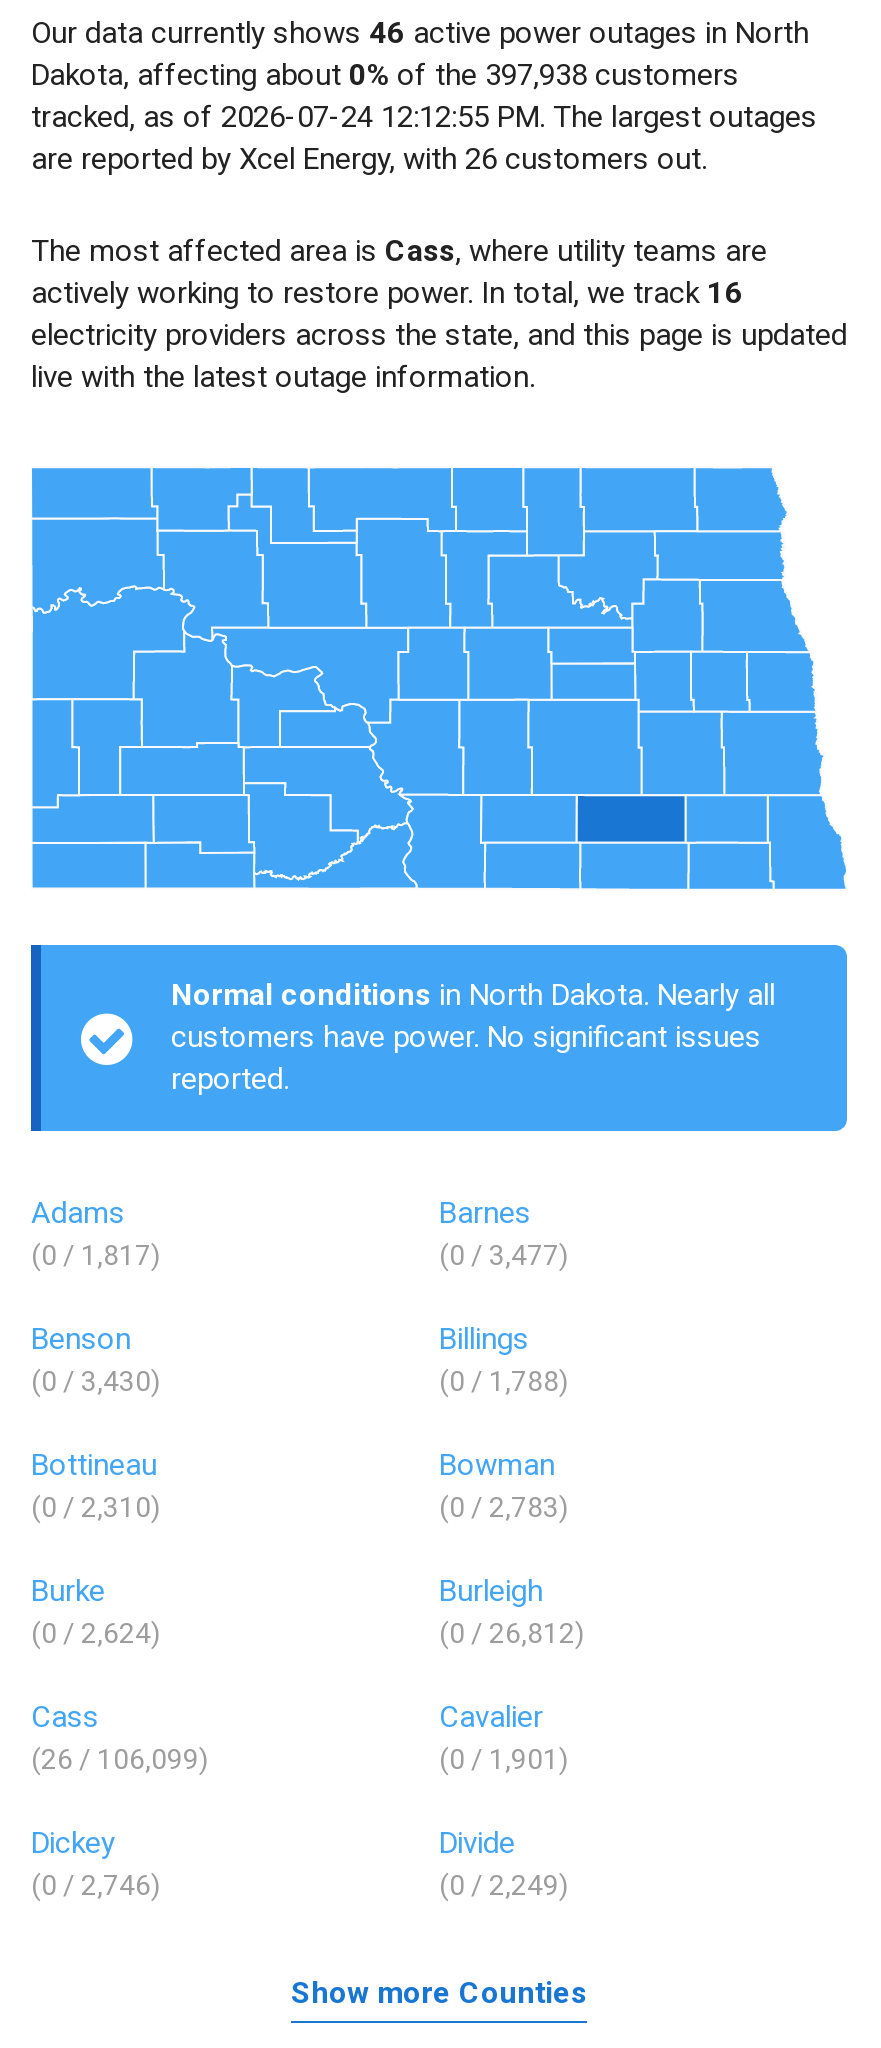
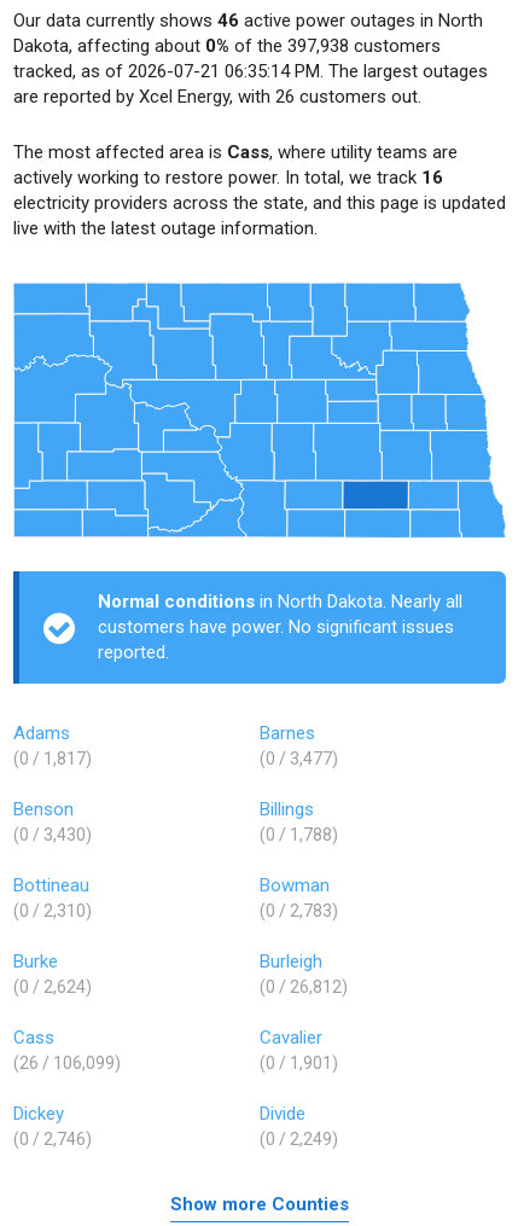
- tracked, as of 2026-07-24 12:12:55 PM. The largest outages
+ tracked, as of 2026-07-21 06:35:14 PM. The largest outages
